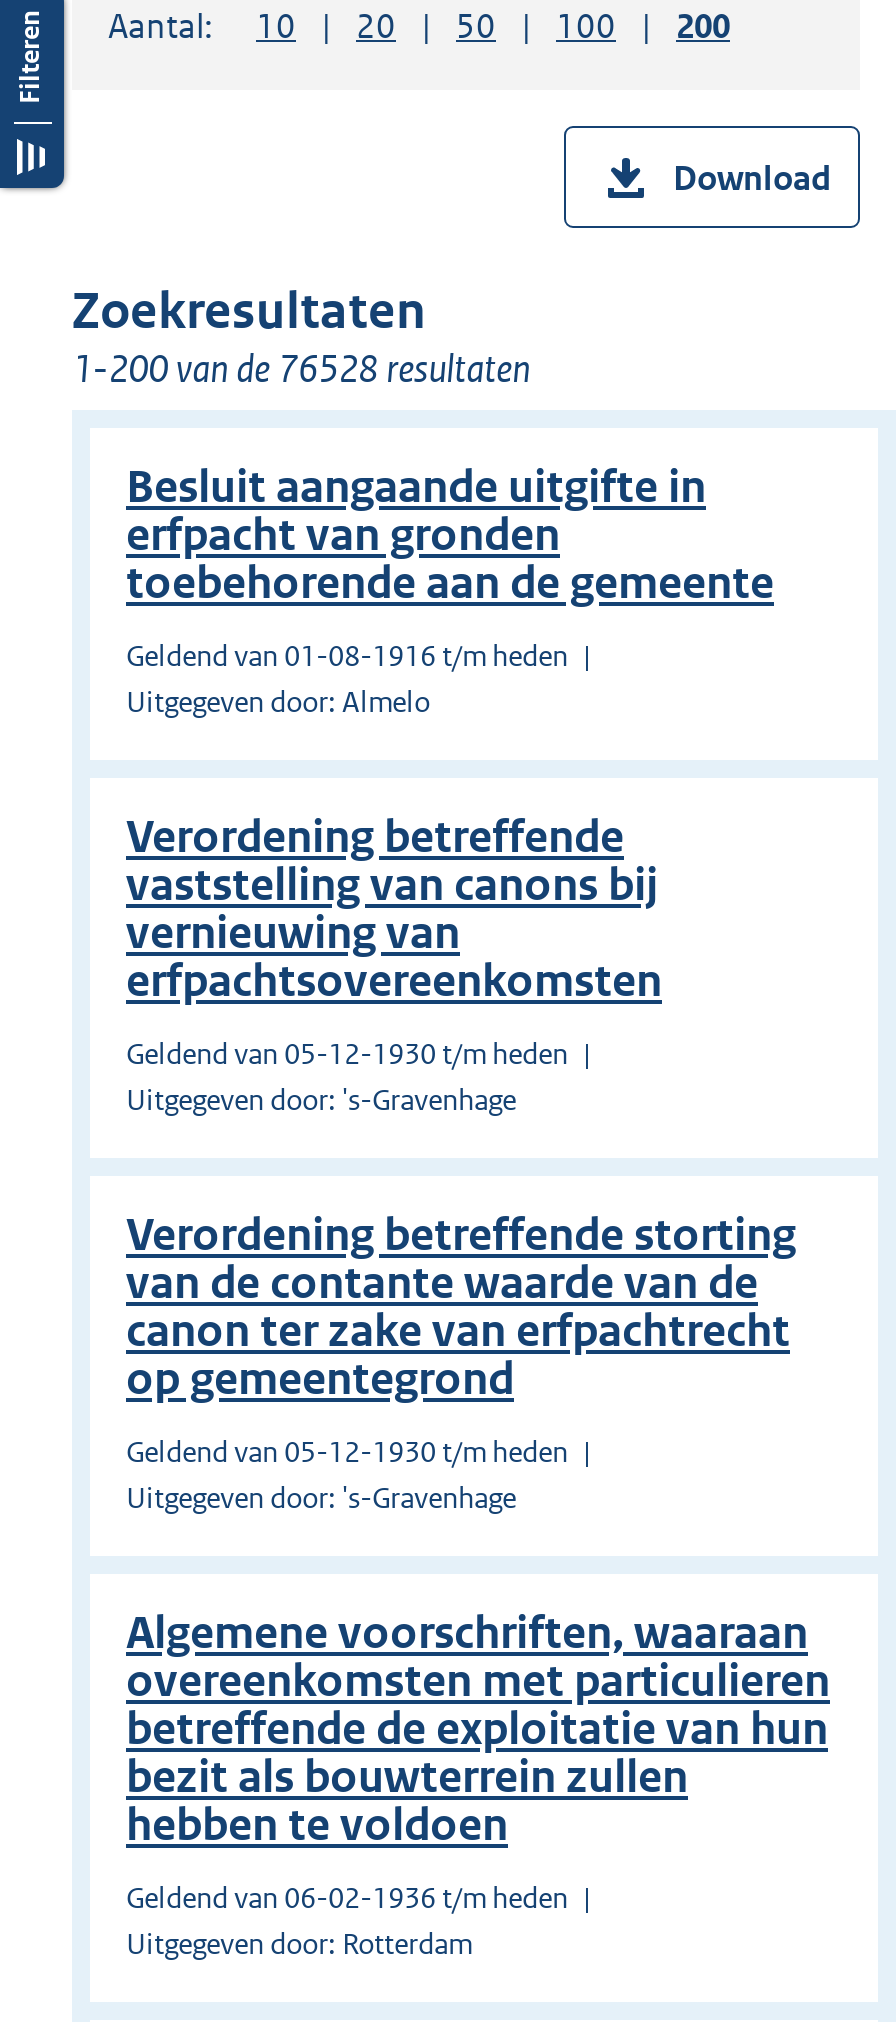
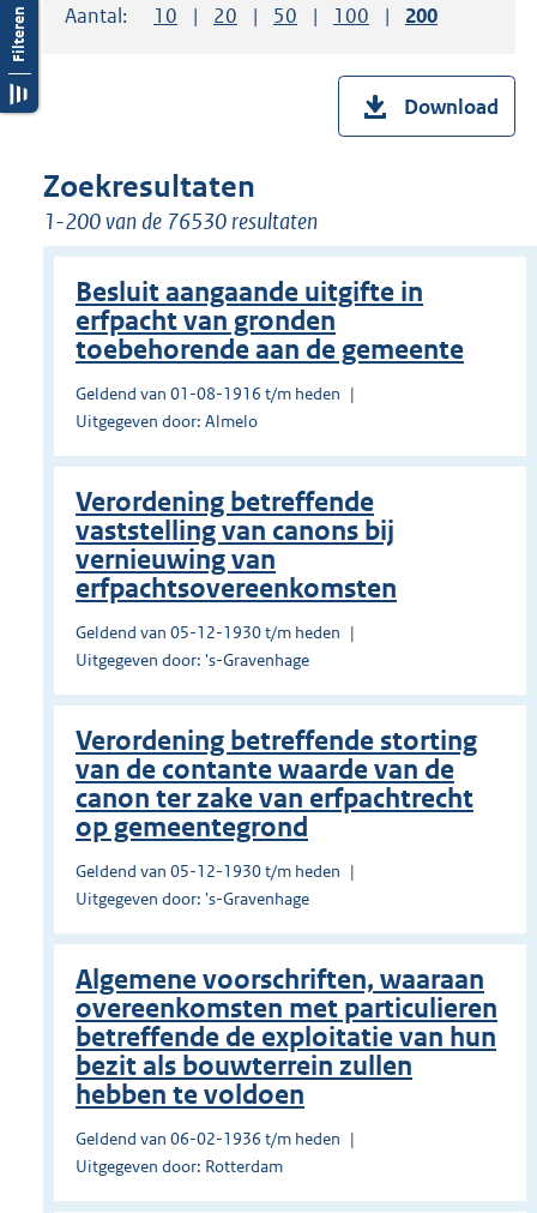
- 1-200 van de 76528 resultaten
+ 1-200 van de 76530 resultaten
